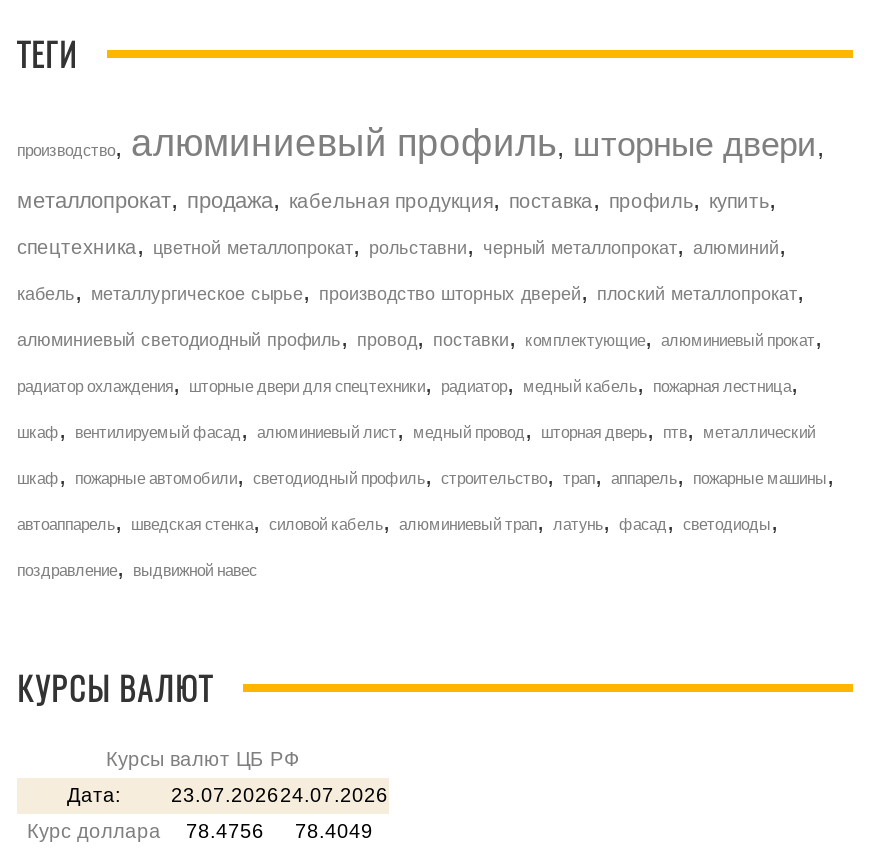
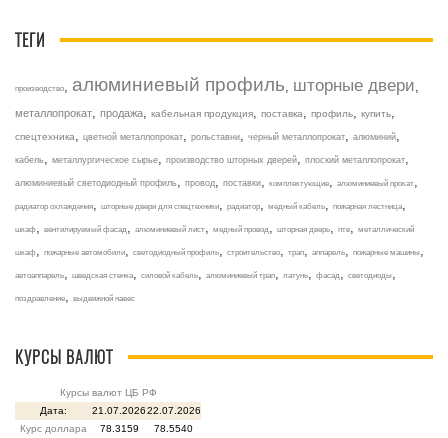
- Дата: 23.07.202624.07.2026
+ Дата: 21.07.202622.07.2026

- 78.4756
+ 78.3159

- 78.4049
+ 78.5540
